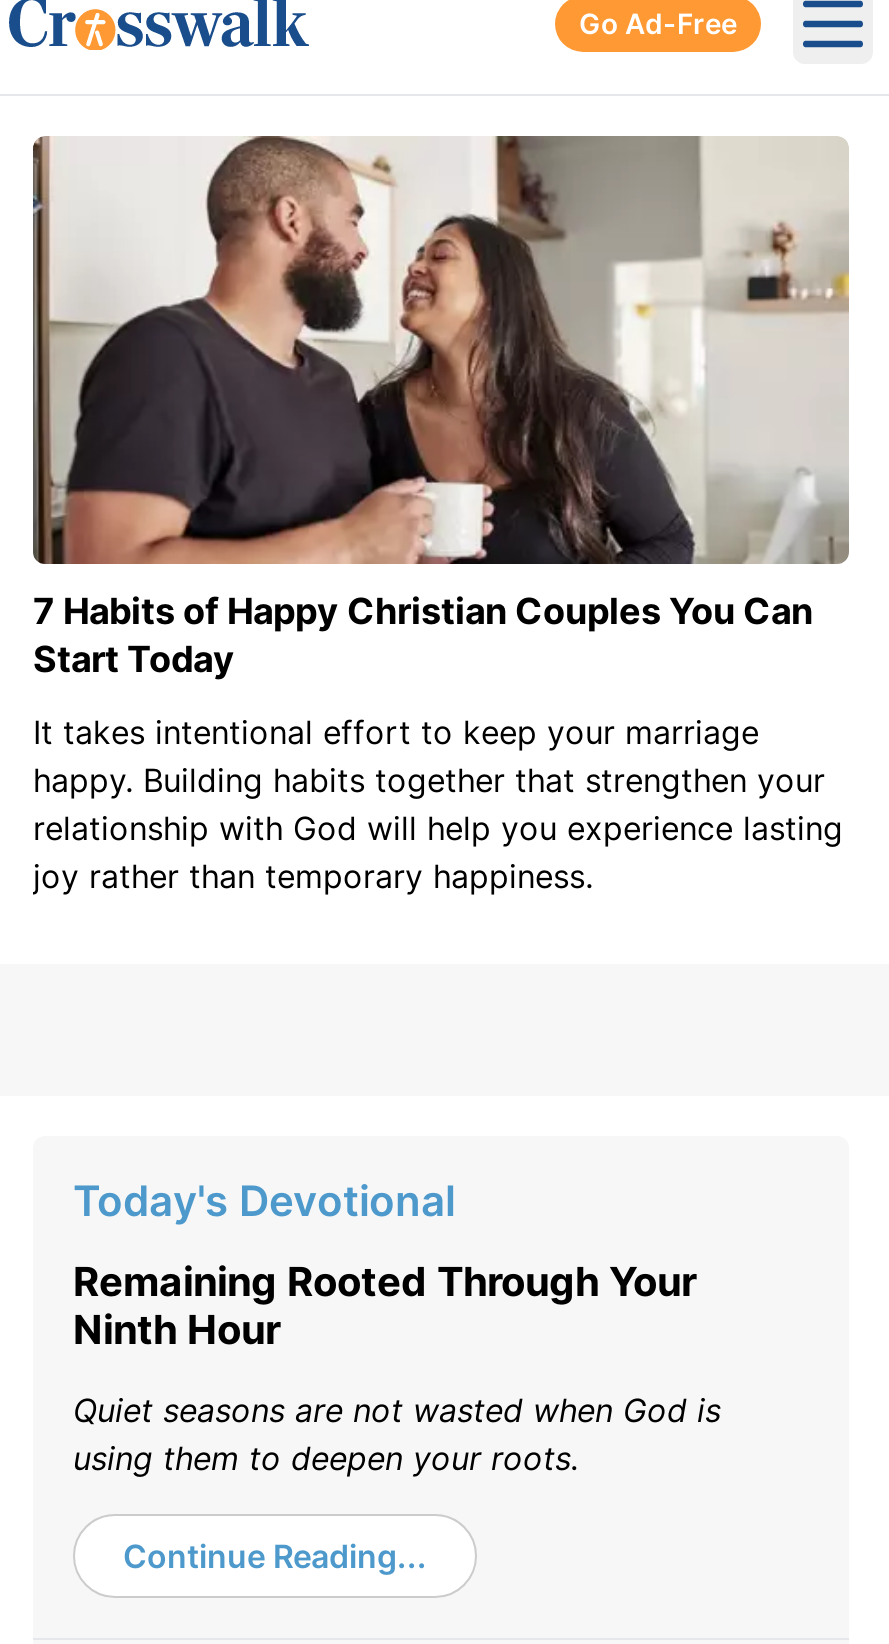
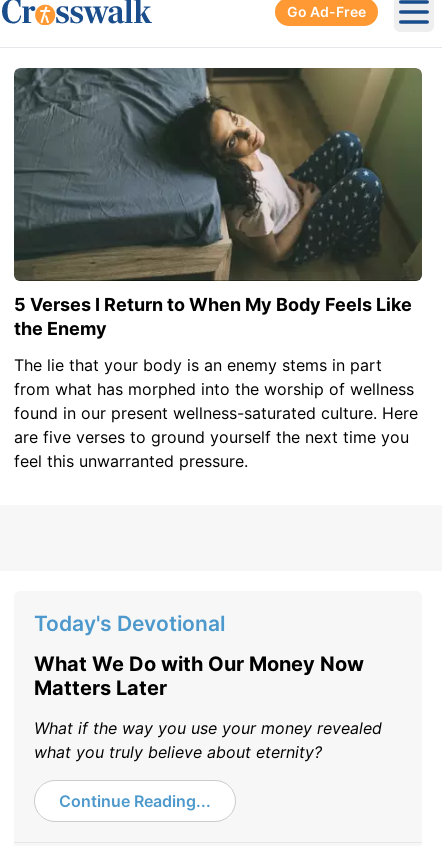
- [image]
- 7 Habits of Happy Christian Couples You Can
- Start Today
+ [image]
+ 5 Verses I Return to When My Body Feels Like
+ the Enemy

- It takes intentional effort to keep your marriage
- happy. Building habits together that strengthen your
- relationship with God will help you experience lasting
- joy rather than temporary happiness.
+ The lie that your body is an enemy stems in part
+ from what has morphed into the worship of wellness
+ found in our present wellness-saturated culture. Here
+ are five verses to ground yourself the next time you
+ feel this unwarranted pressure.

- Remaining Rooted Through Your
- Ninth Hour
+ What We Do with Our Money Now
+ Matters Later

- Quiet seasons are not wasted when God is
- using them to deepen your roots.
+ What if the way you use your money revealed
+ what you truly believe about eternity?
